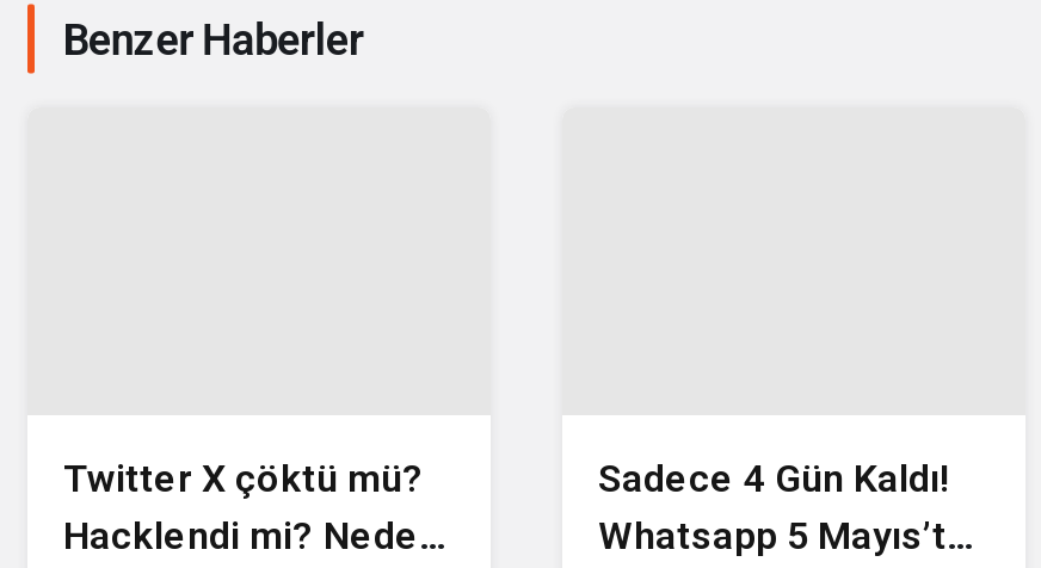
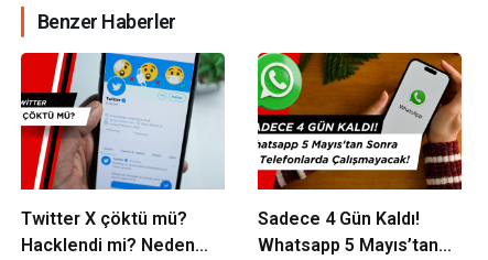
+ [image]

+ [image]
